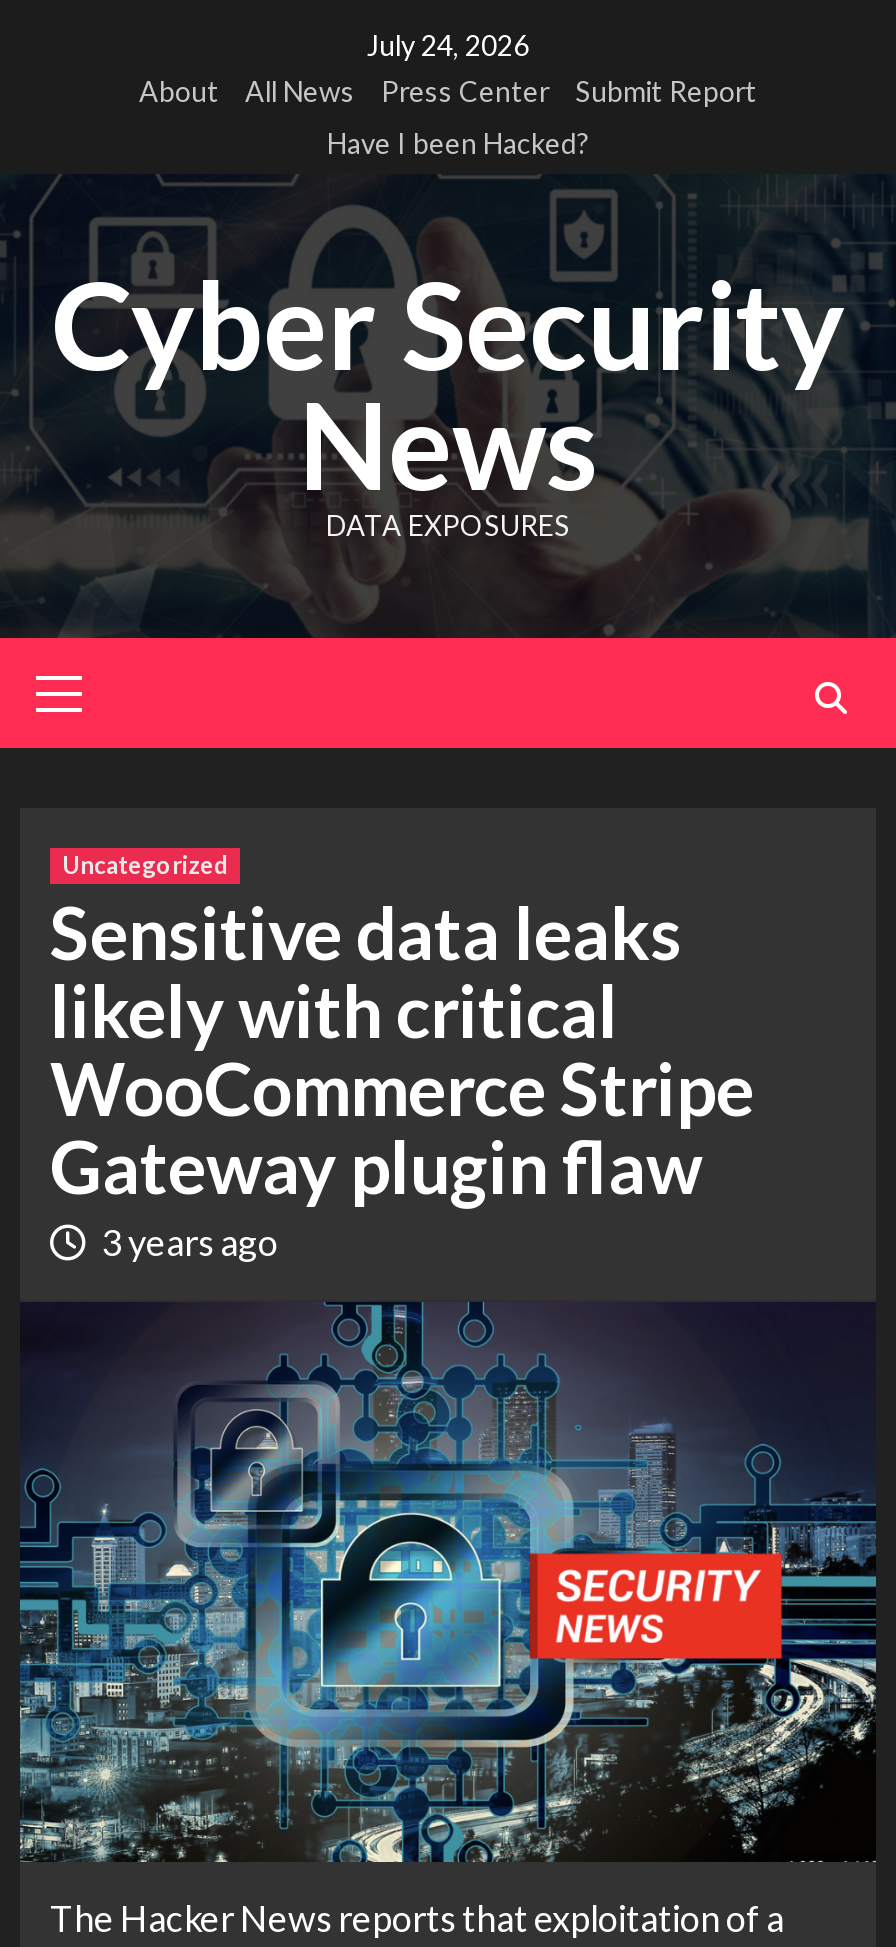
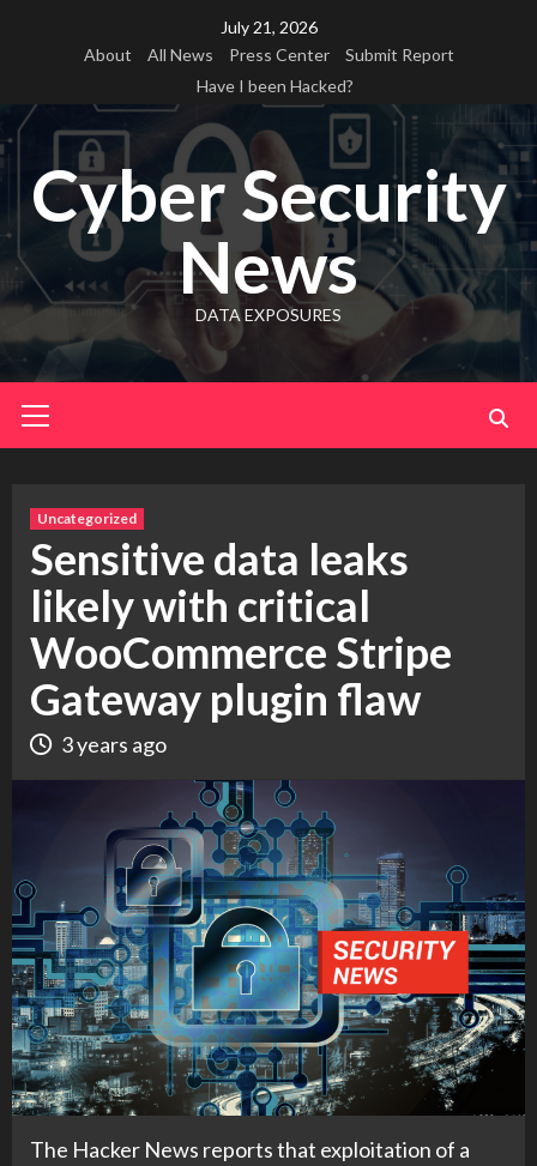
- July 24, 2026
+ July 21, 2026
